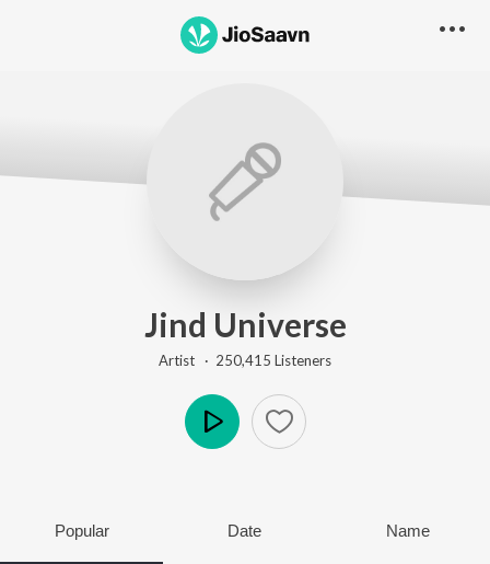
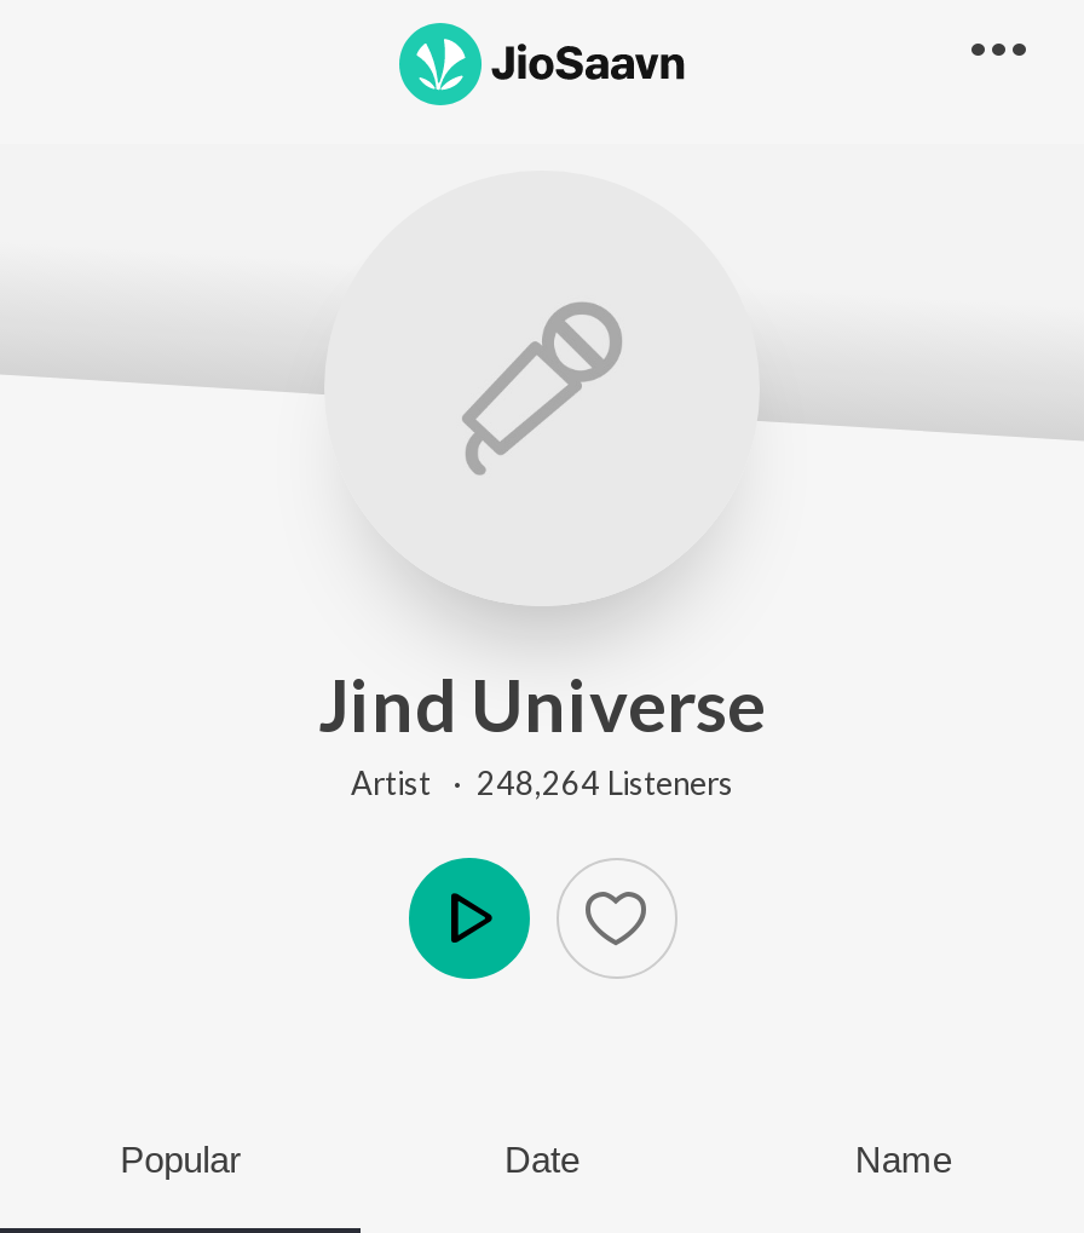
- Artist · 250,415 Listeners
+ Artist · 248,264 Listeners
